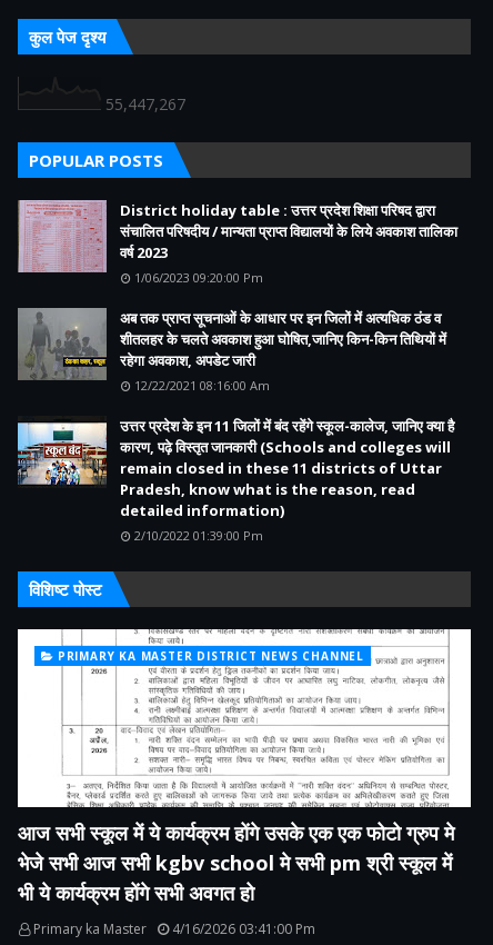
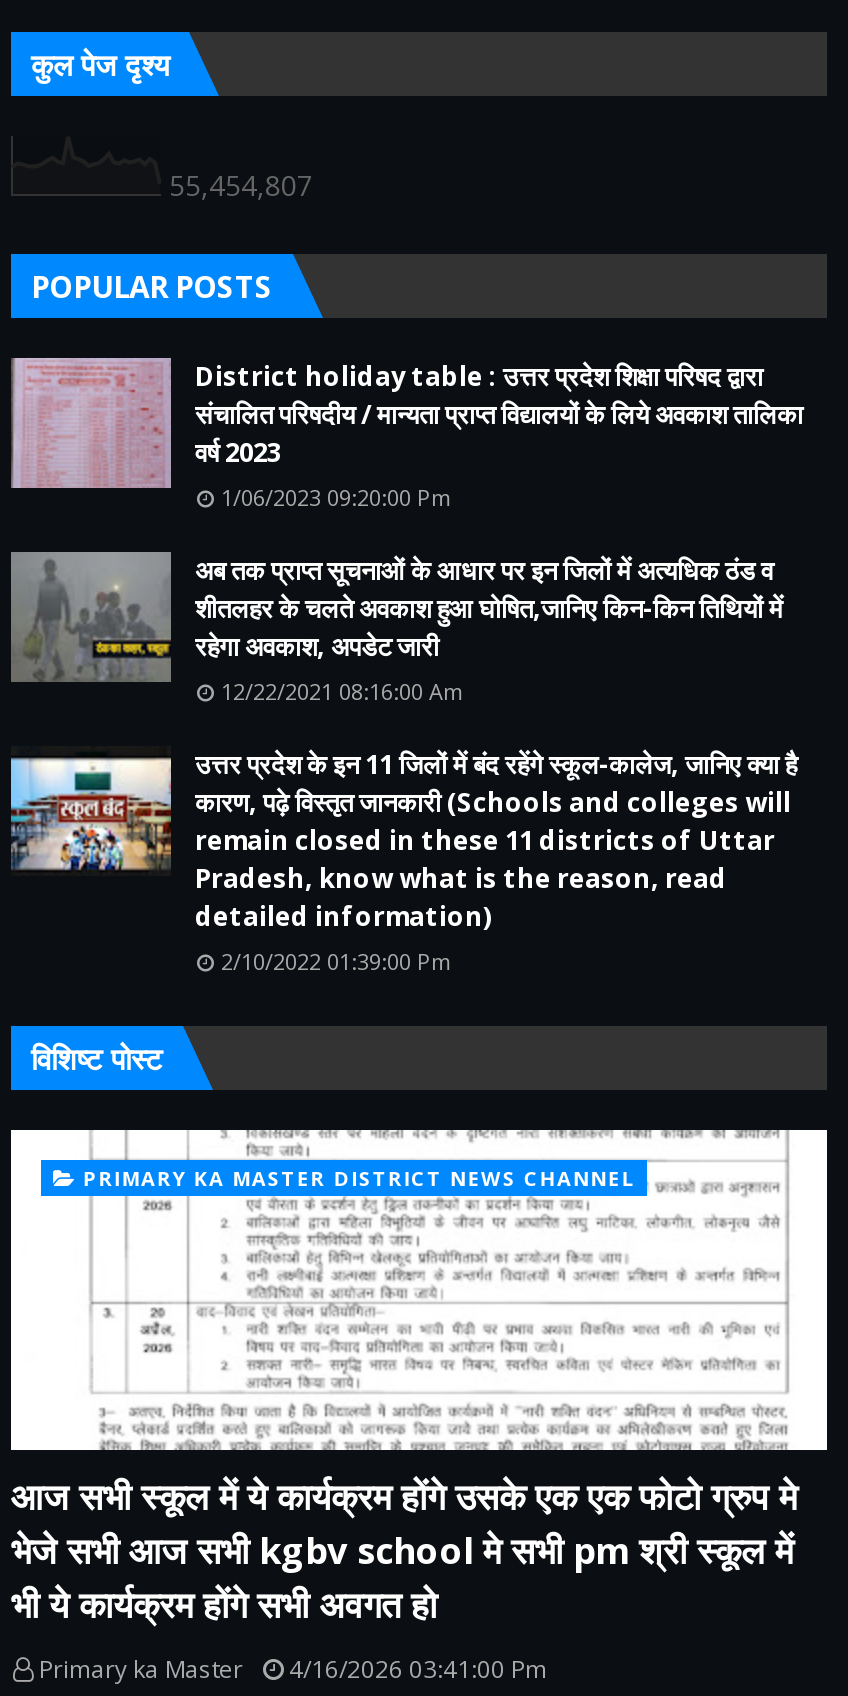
- 55,447,267
+ 55,454,807
